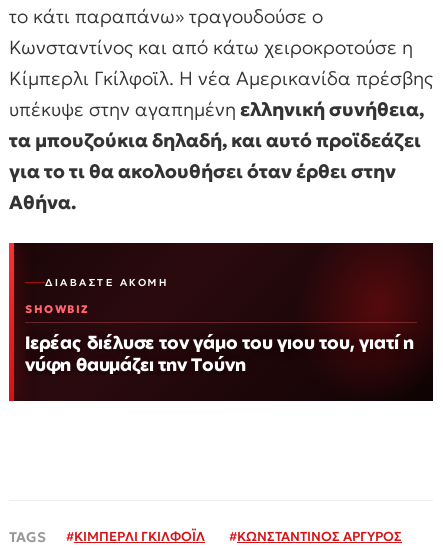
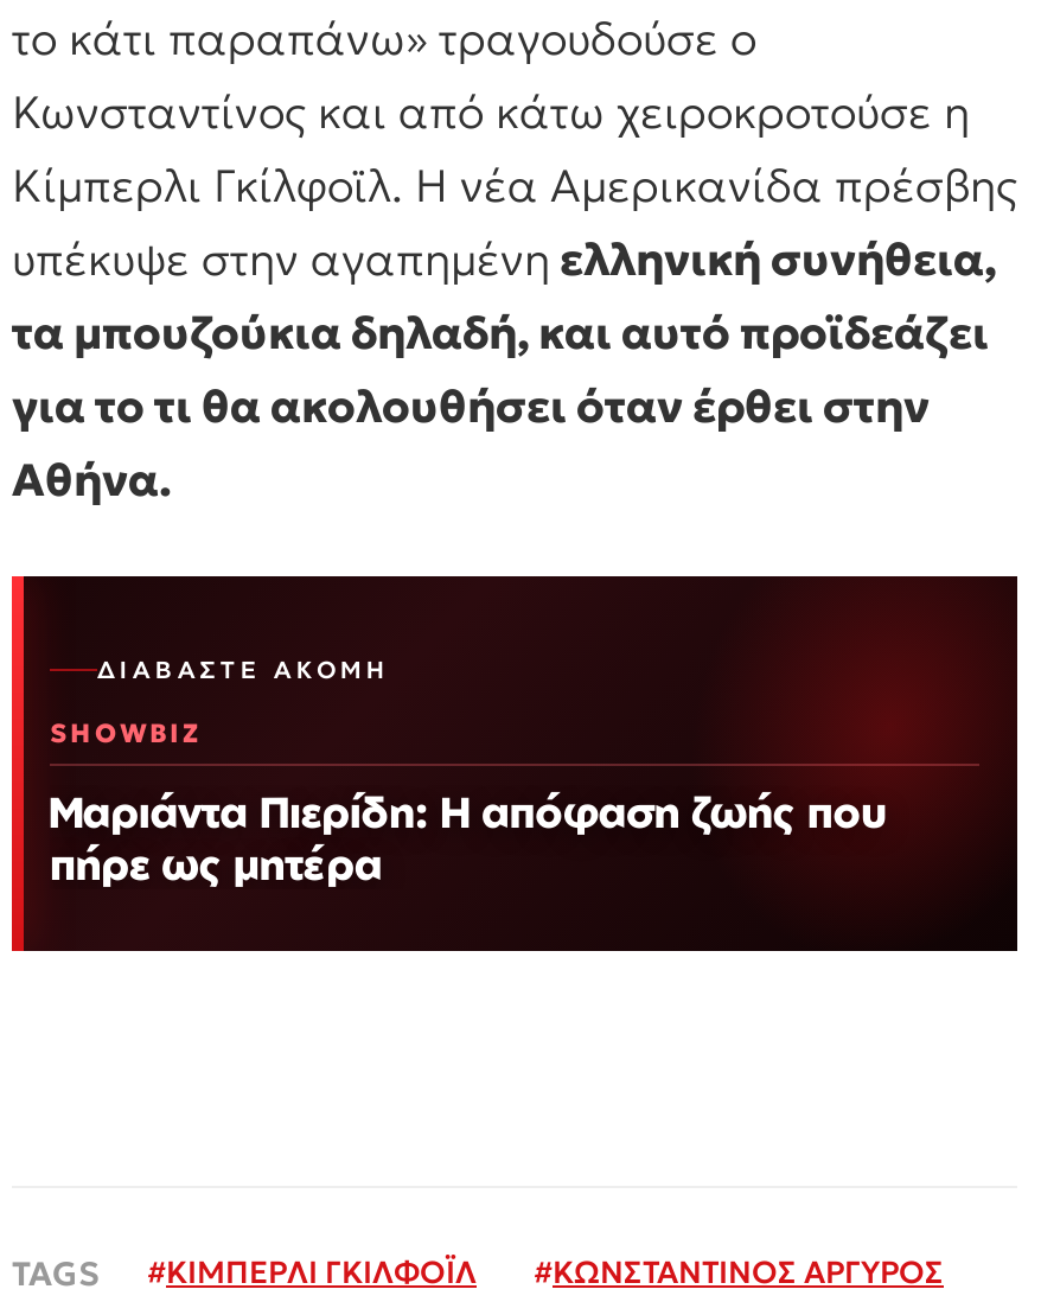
- Ιερέας διέλυσε τον γάμο του γιου του, γιατί η
- νύφη θαυμάζει την Τούνη
+ Μαριάντα Πιερίδη: Η απόφαση ζωής που
+ πήρε ως μητέρα
